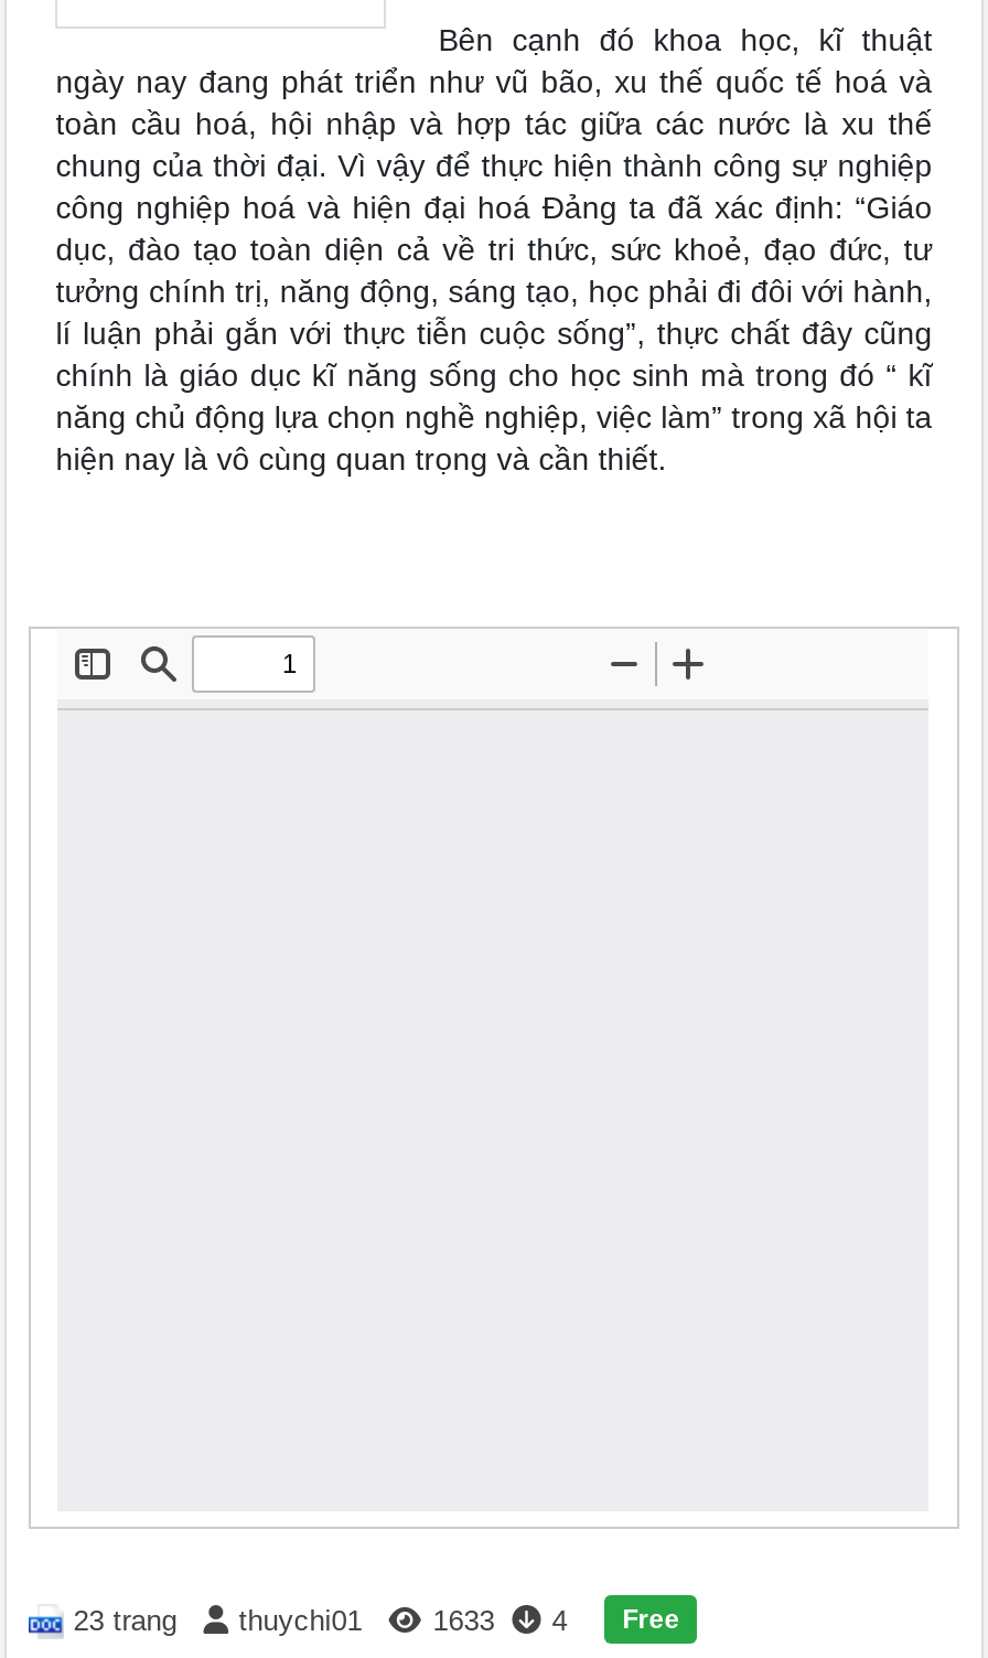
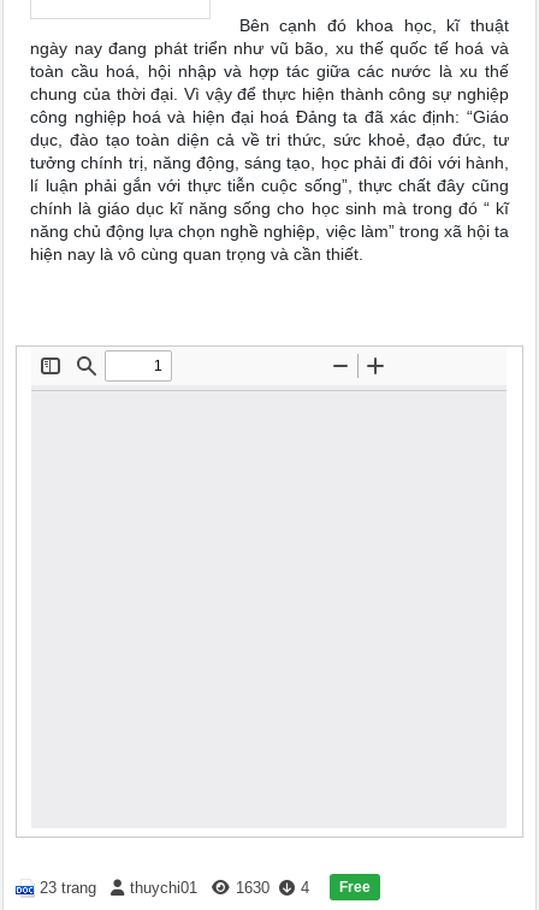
- 1633 4 Free
+ 1630 4 Free
